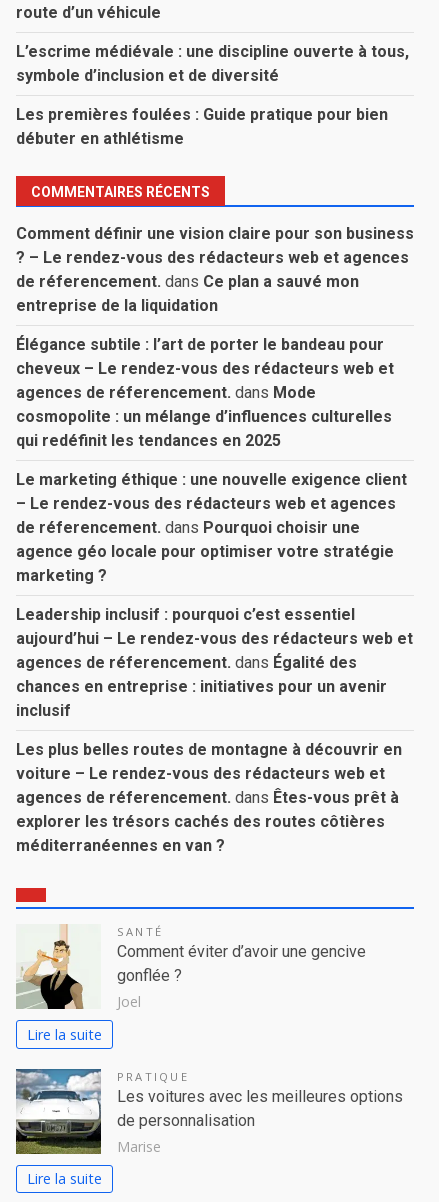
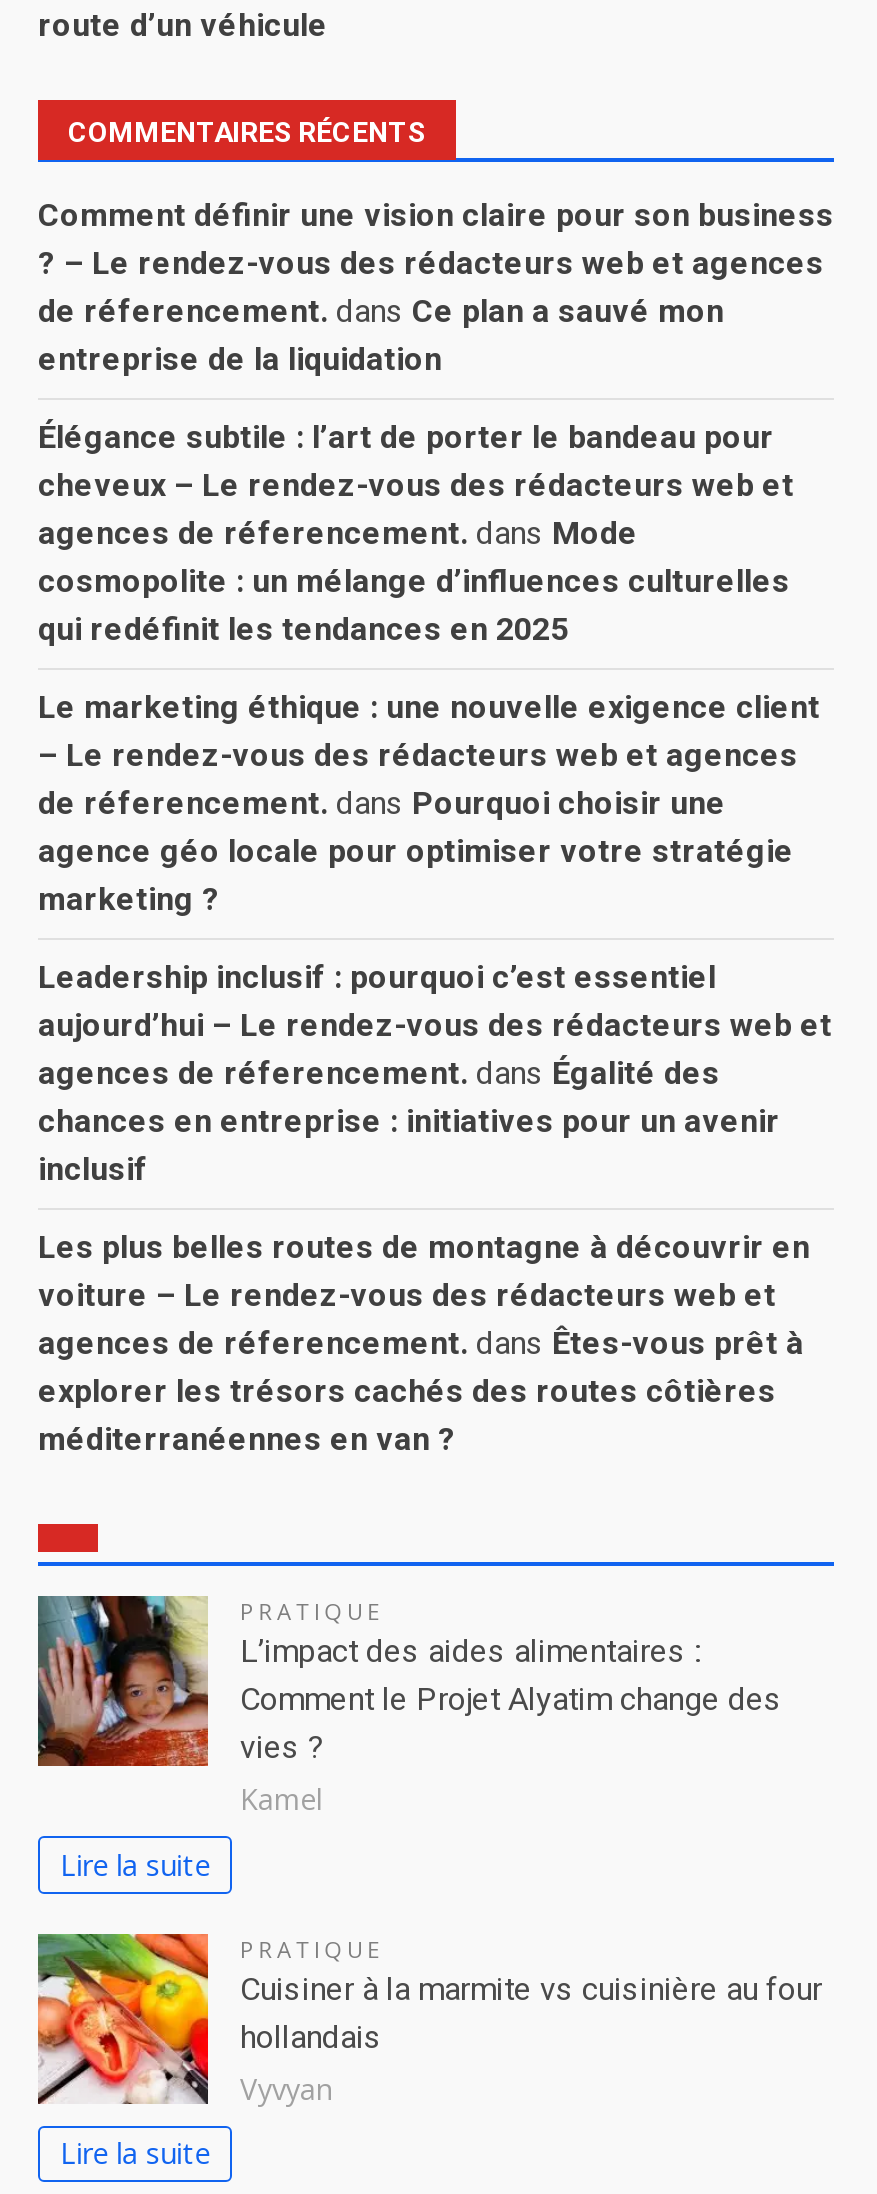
- L’escrime médiévale : une discipline ouverte à tous,
- symbole d’inclusion et de diversité
- Les premières foulées : Guide pratique pour bien
- débuter en athlétisme

moved up: COMMENTAIRES RÉCENTS | Comment définir une vision claire pour son business | ? – Le rendez-vous des rédacteurs web et agences | ... | explorer les trésors cachés des routes côtières | méditerranéennes en van ?

- [image]
- SANTÉ
- Comment éviter d’avoir une gencive
- gonflée ?
- Joel
+ [image]
+ PRATIQUE
+ L’impact des aides alimentaires :
+ Comment le Projet Alyatim change des
+ vies ?
+ Kamel

- [image]
- Les voitures avec les meilleures options
- de personnalisation
- Marise
+ [image]
+ Cuisiner à la marmite vs cuisinière au four
+ hollandais
+ Vyvyan
